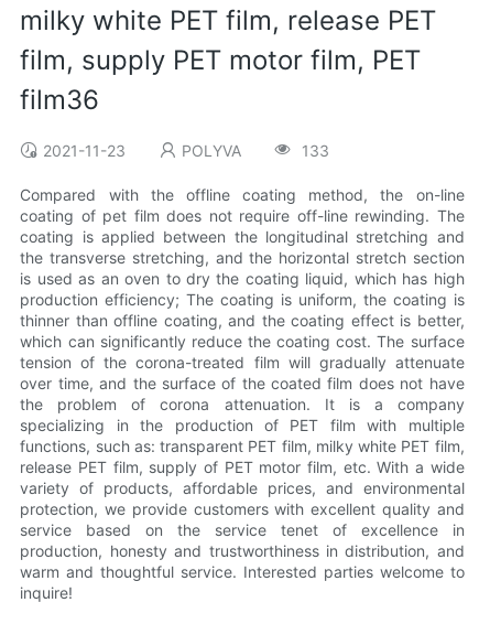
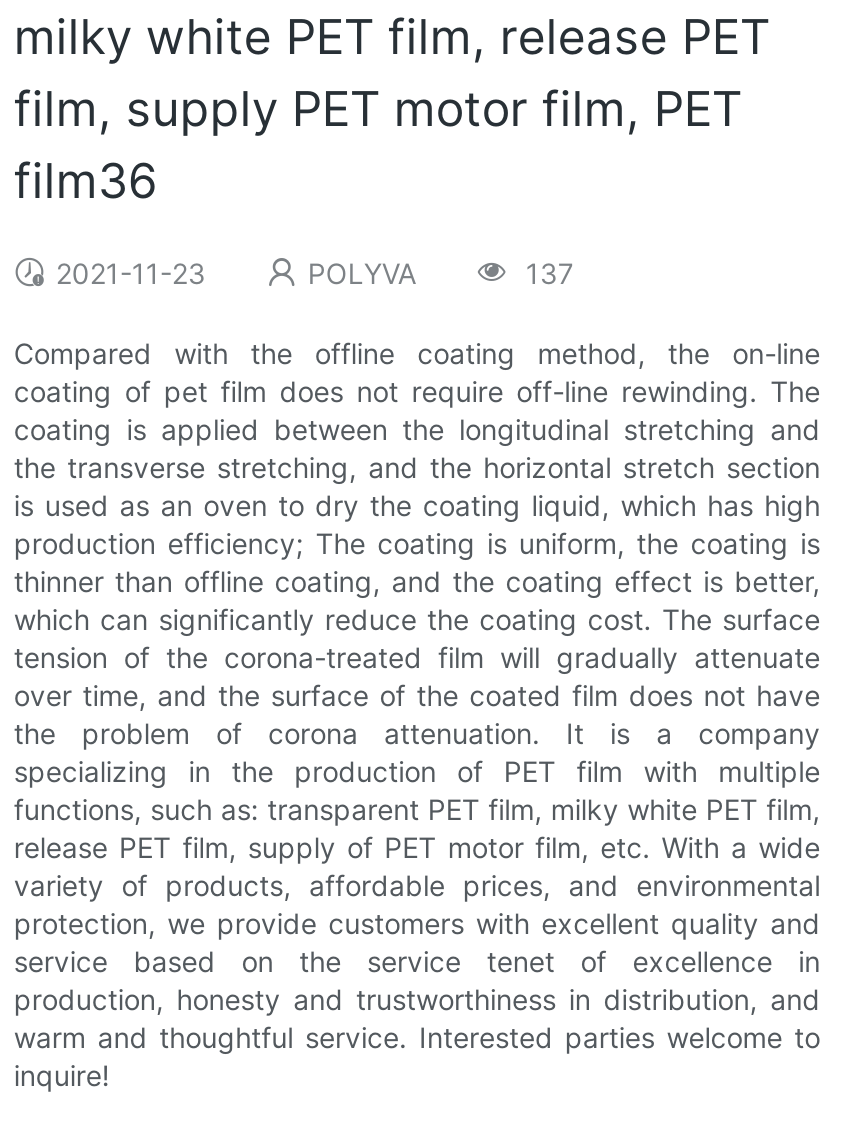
- 133
+ 137
